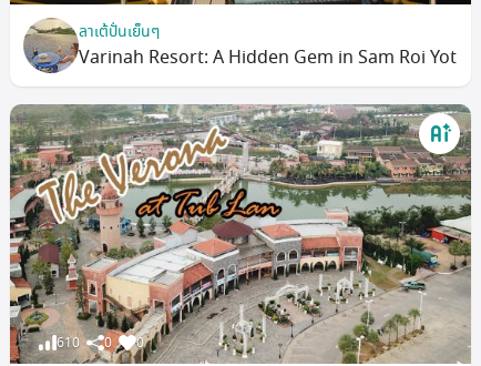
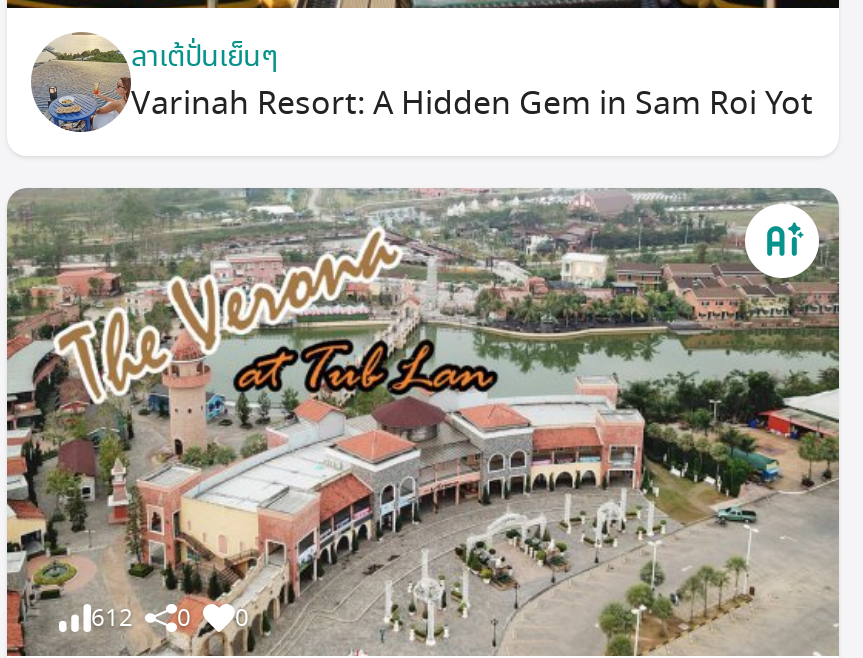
- 610
+ 612
